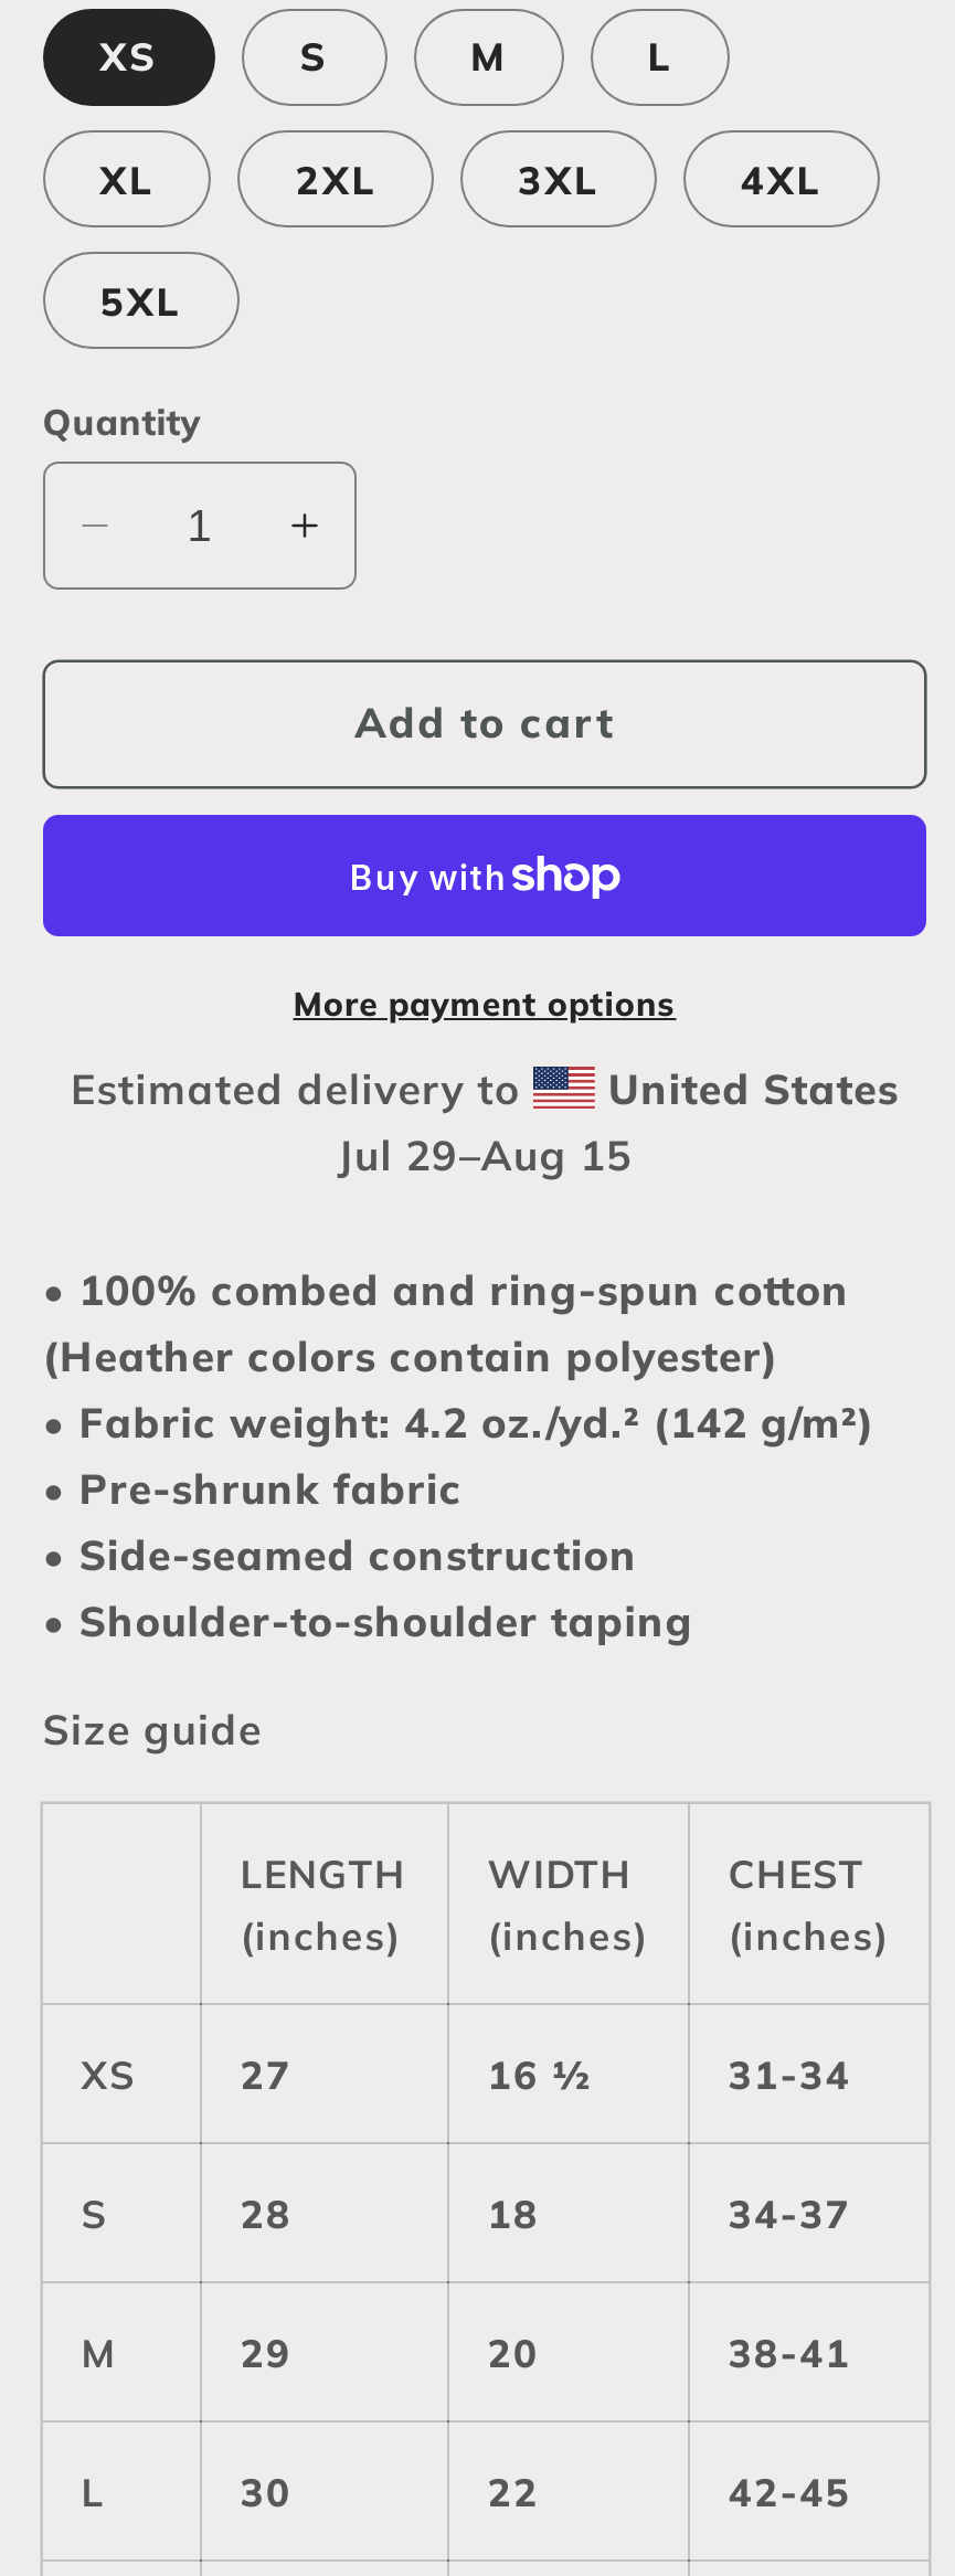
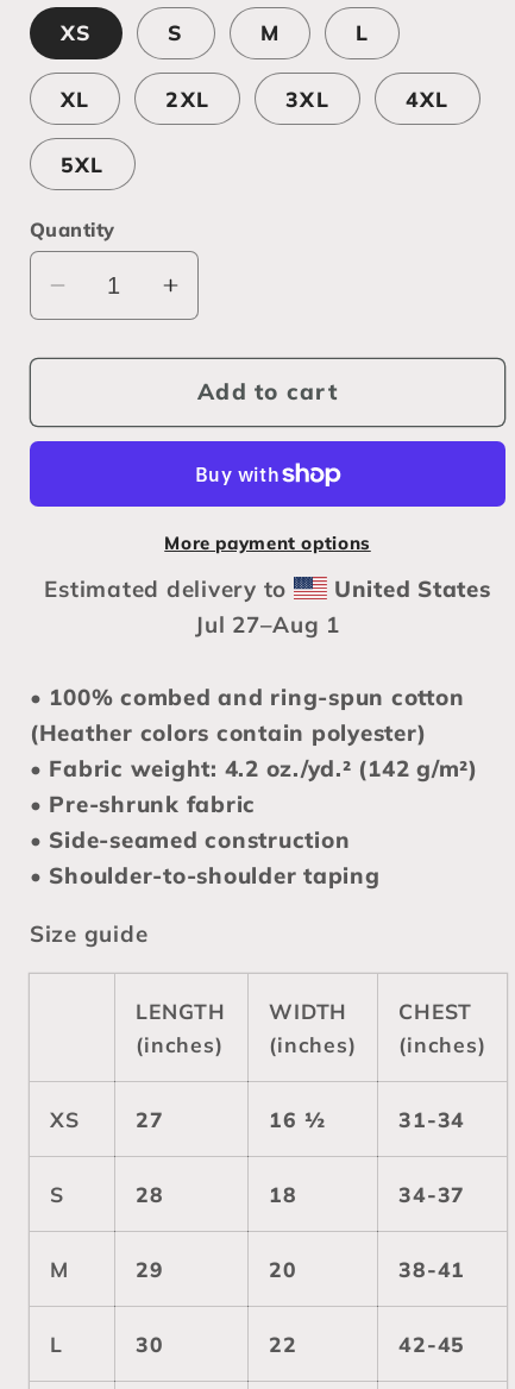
- Jul 29–Aug 15
+ Jul 27–Aug 1
